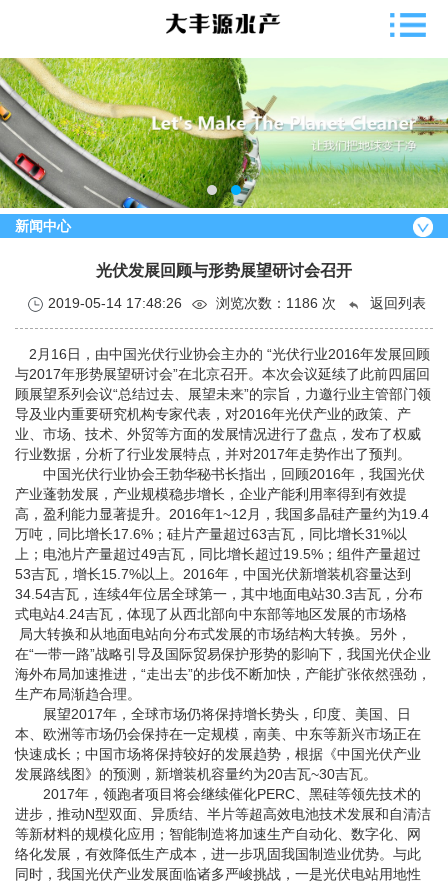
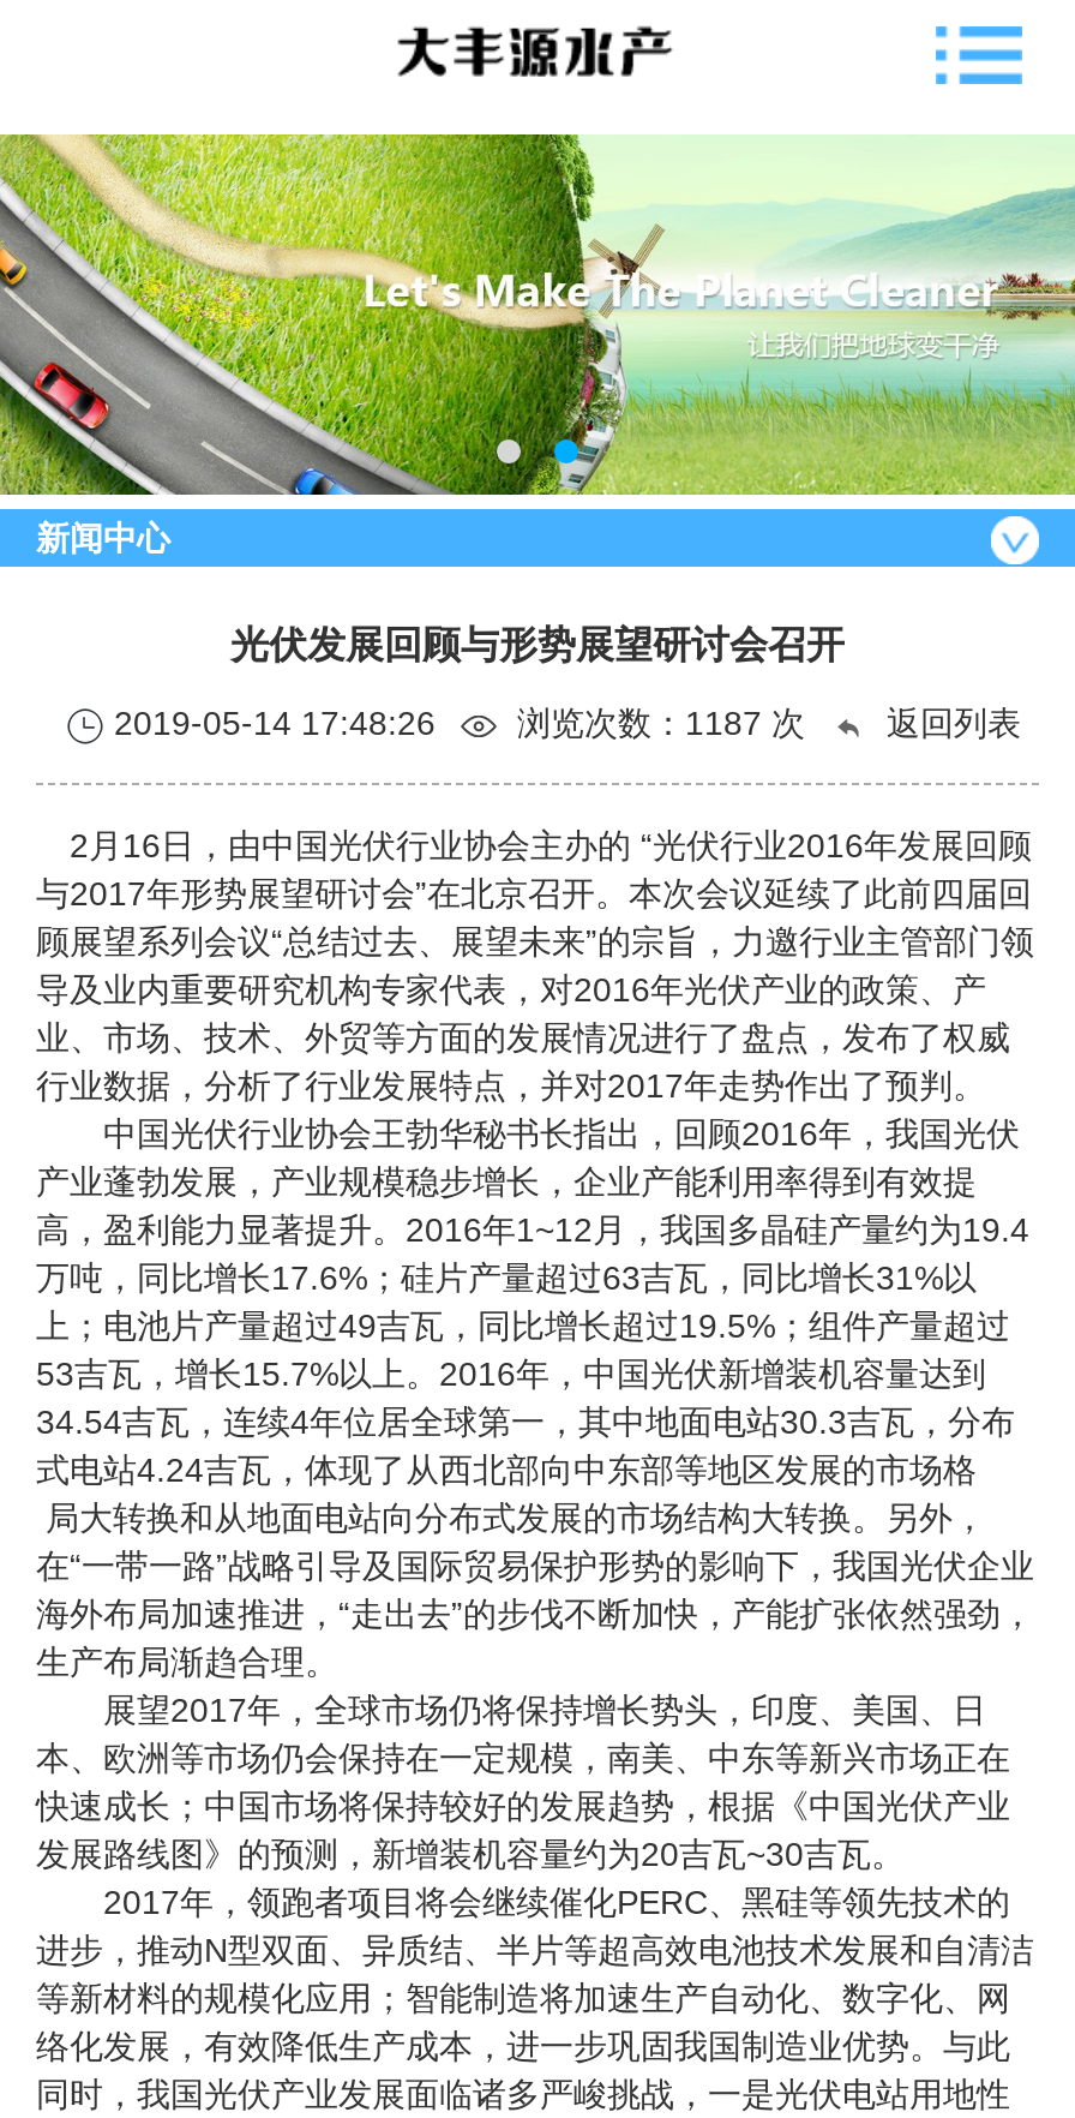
- 2019-05-14 17:48:26 浏览次数：1186 次 返回列表
+ 2019-05-14 17:48:26 浏览次数：1187 次 返回列表
